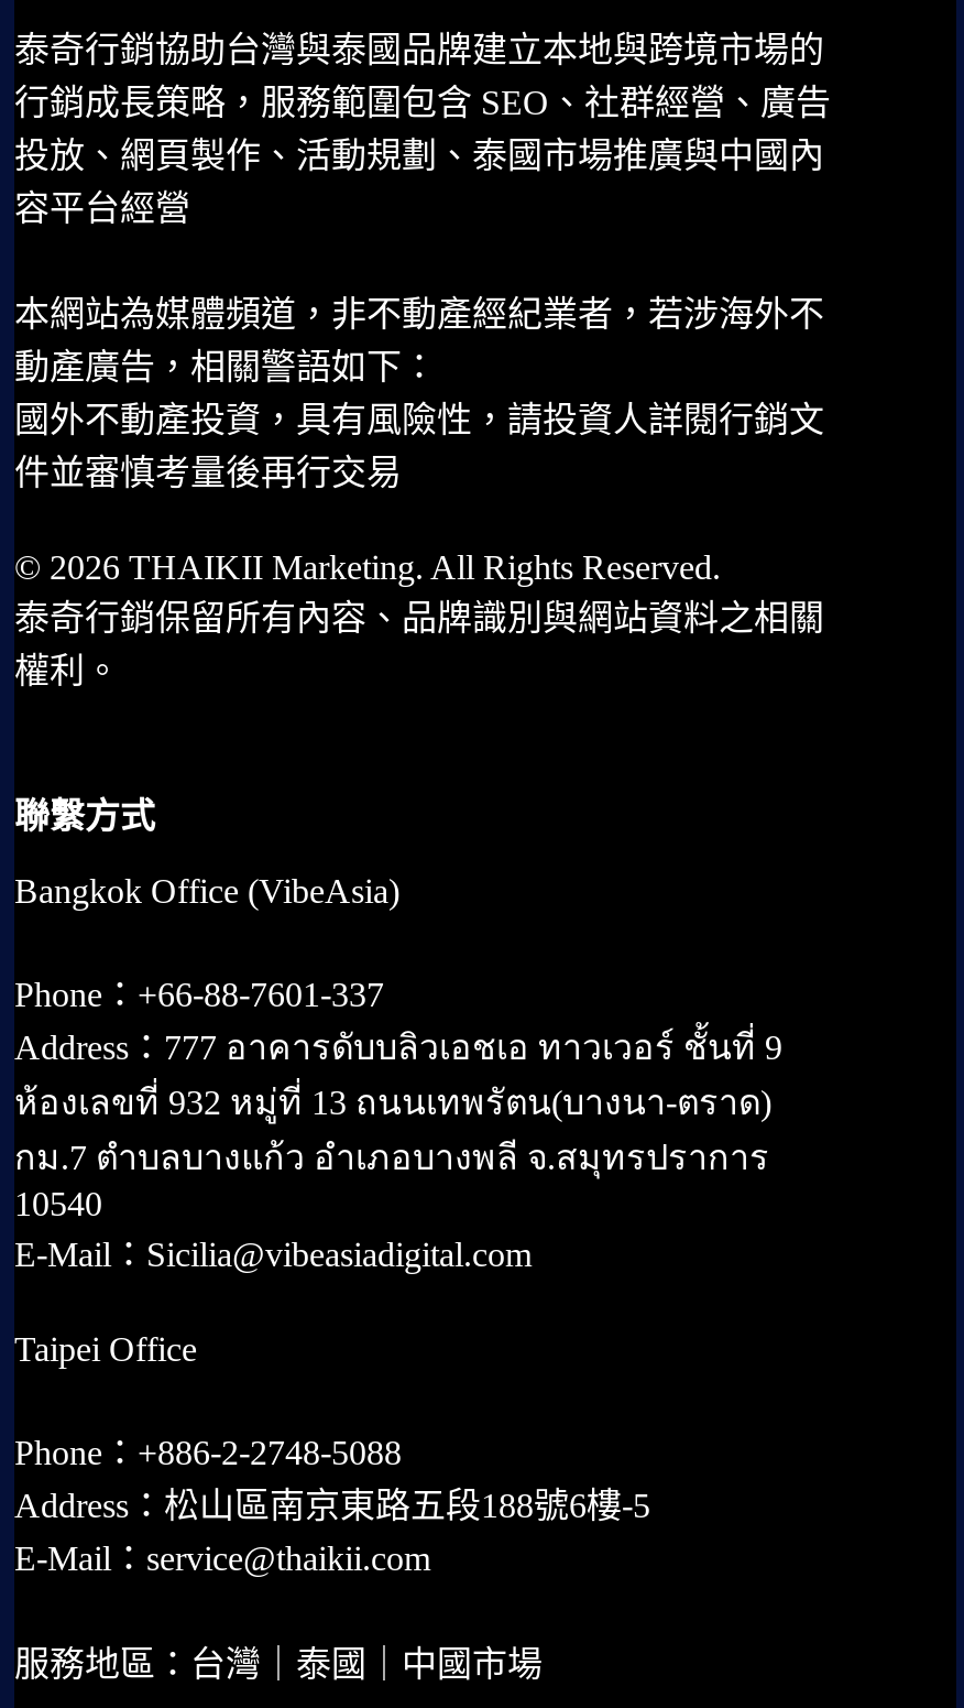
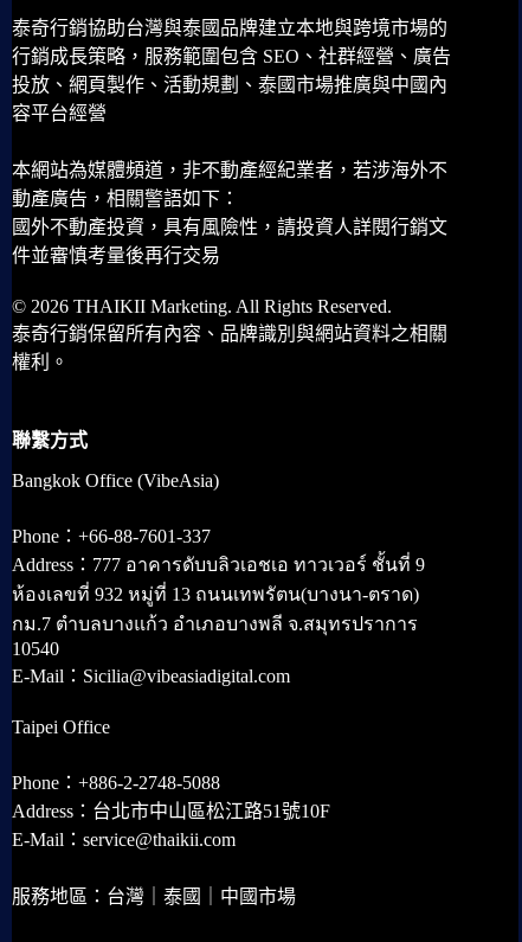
- Address：松山區南京東路五段188號6樓-5
+ Address：台北市中山區松江路51號10F
